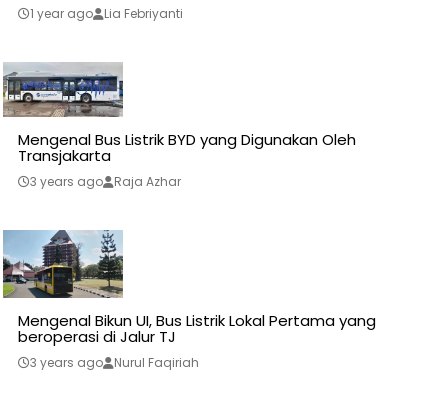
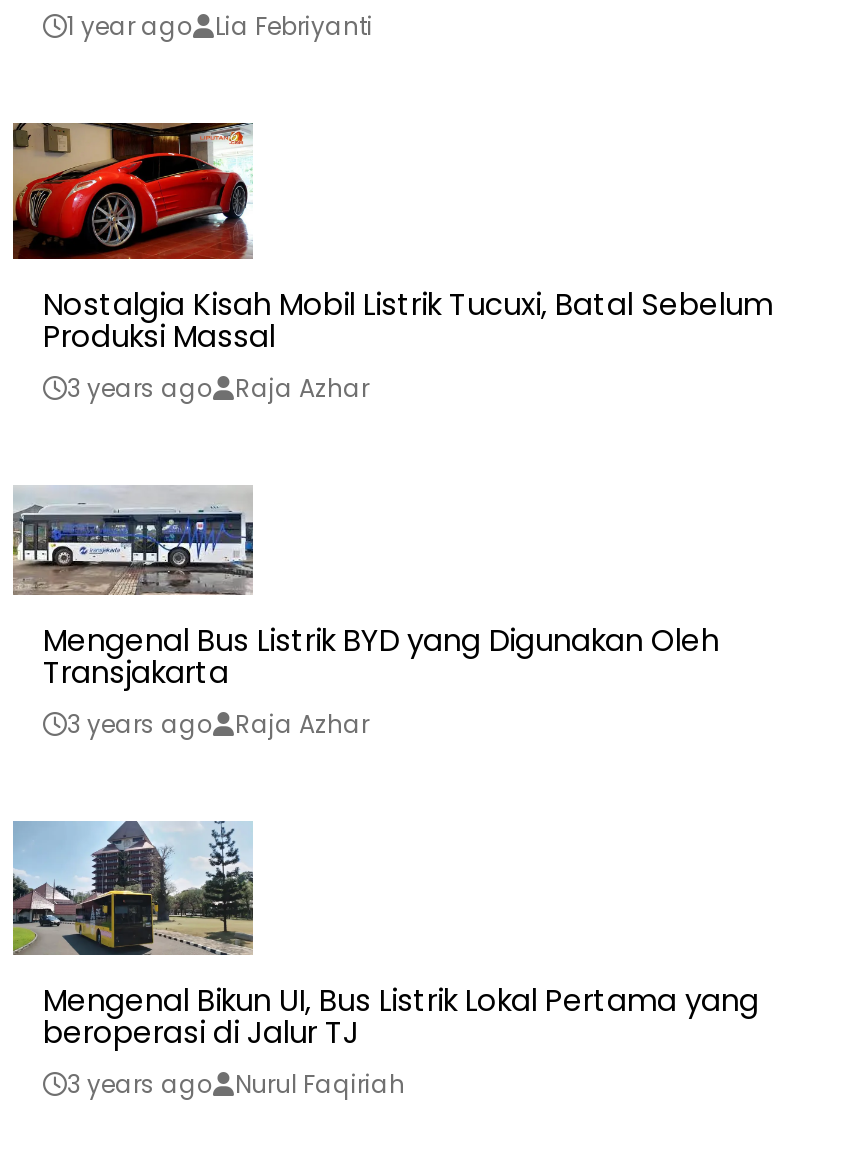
+ [image]
+ Nostalgia Kisah Mobil Listrik Tucuxi, Batal Sebelum
+ Produksi Massal
+ 3 years ago
+ Raja Azhar
